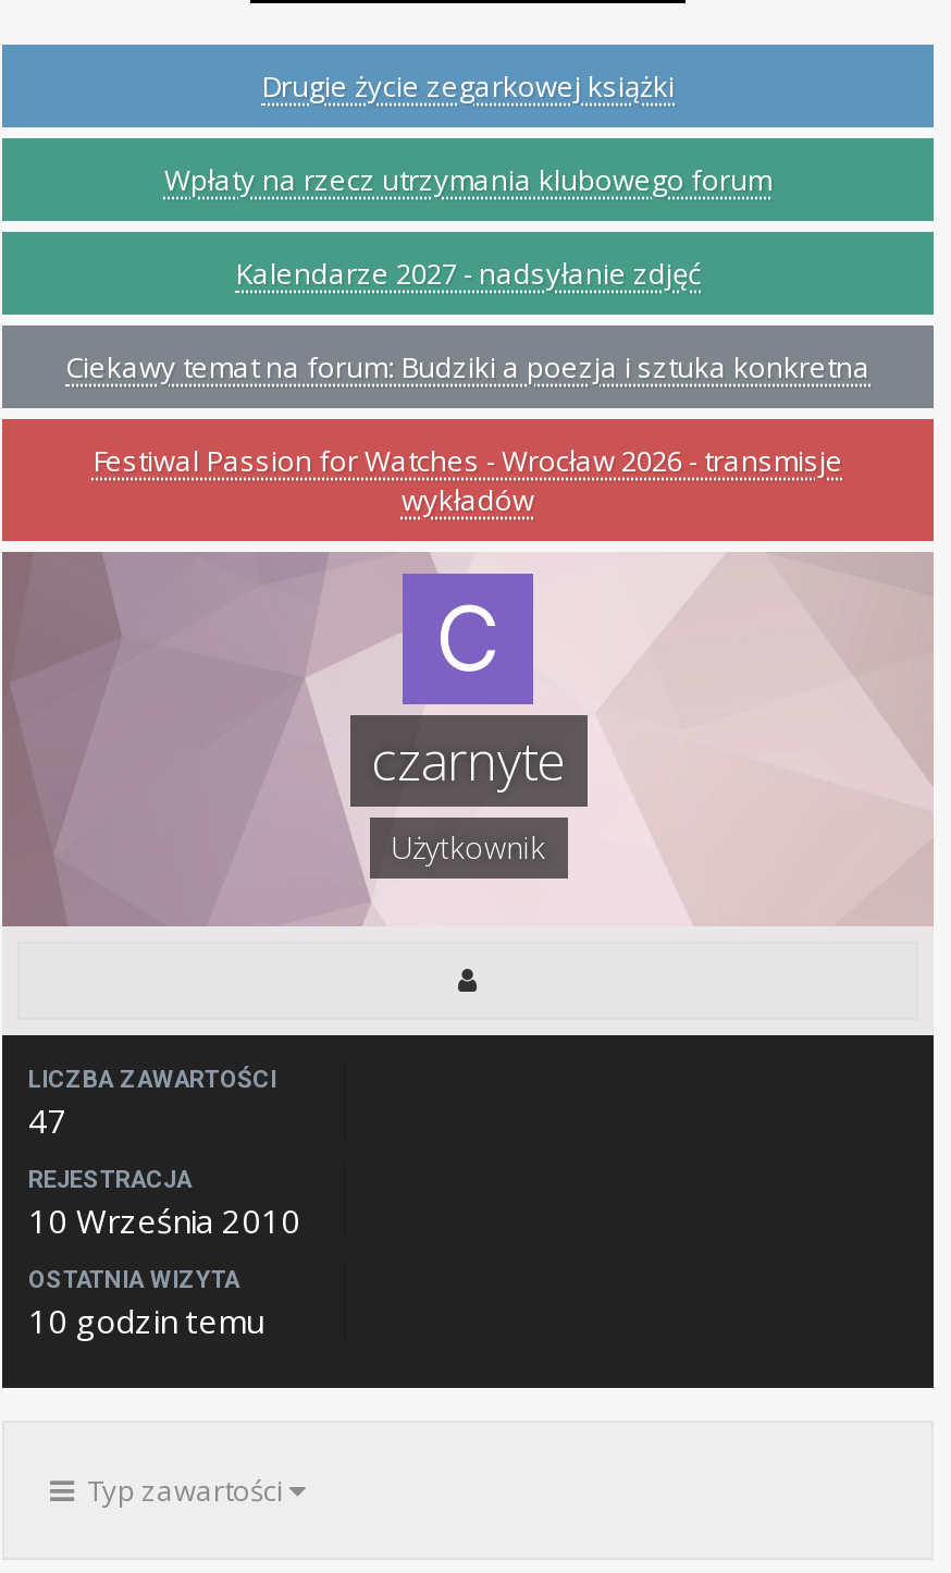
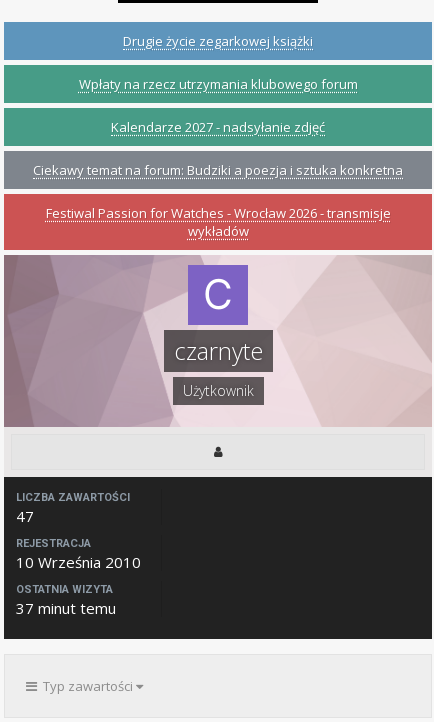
- 10 godzin temu
+ 37 minut temu
